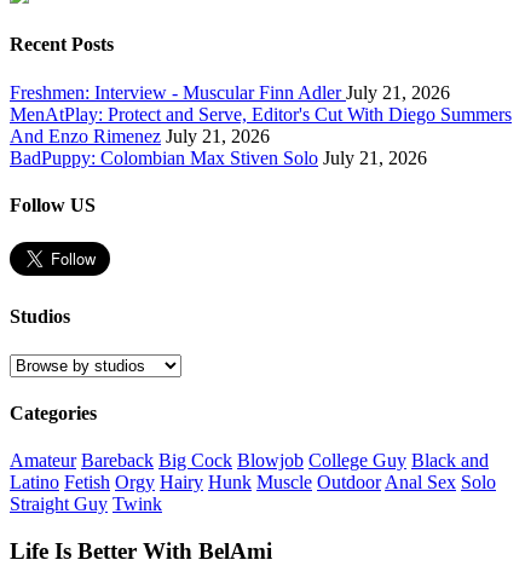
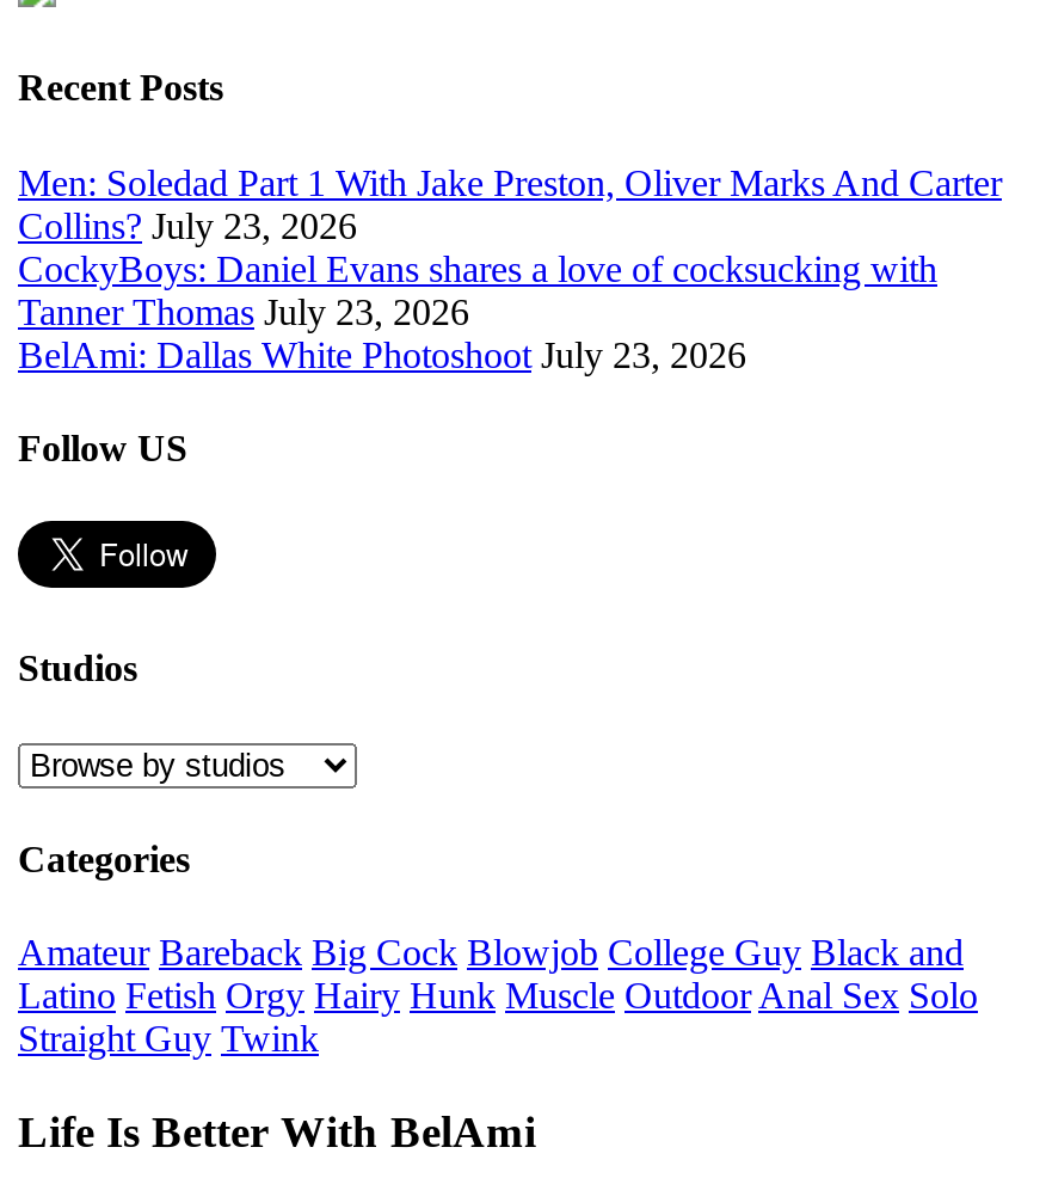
- Freshmen: Interview - Muscular Finn Adler July 21, 2026
- MenAtPlay: Protect and Serve, Editor's Cut With Diego Summers
- And Enzo Rimenez July 21, 2026
- BadPuppy: Colombian Max Stiven Solo July 21, 2026
+ Men: Soledad Part 1 With Jake Preston, Oliver Marks And Carter
+ Collins? July 23, 2026
+ CockyBoys: Daniel Evans shares a love of cocksucking with
+ Tanner Thomas July 23, 2026
+ BelAmi: Dallas White Photoshoot July 23, 2026
